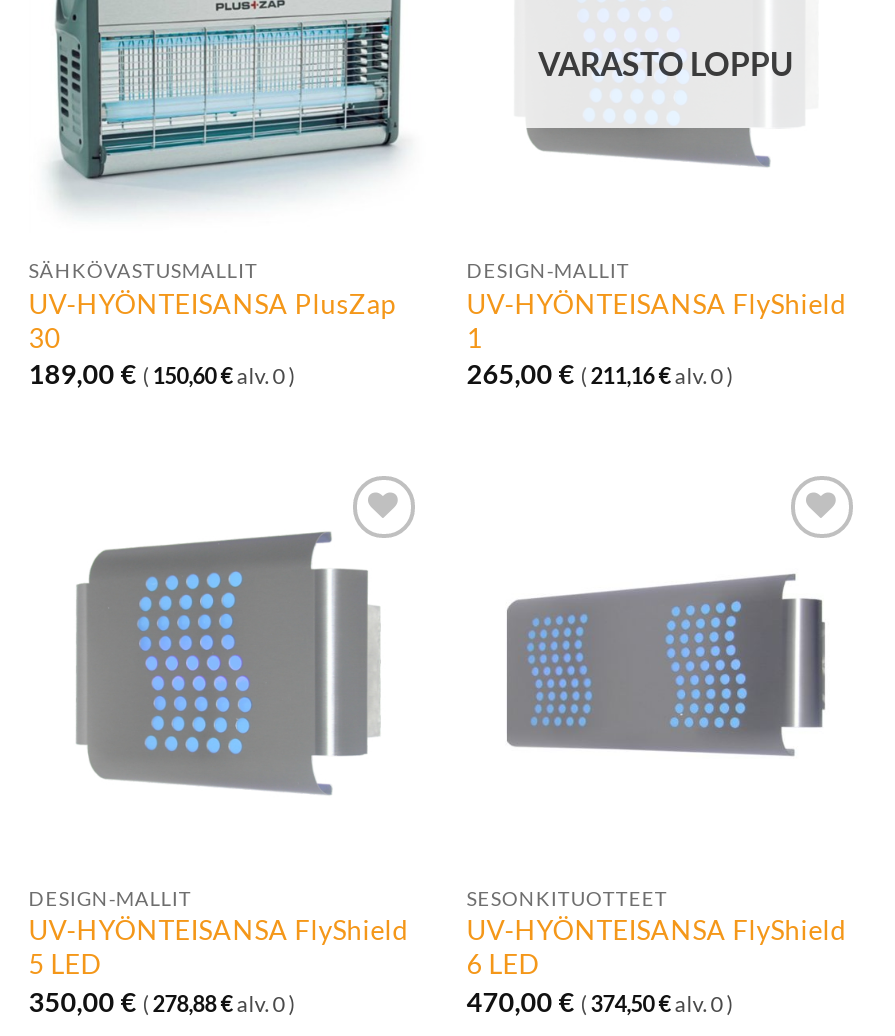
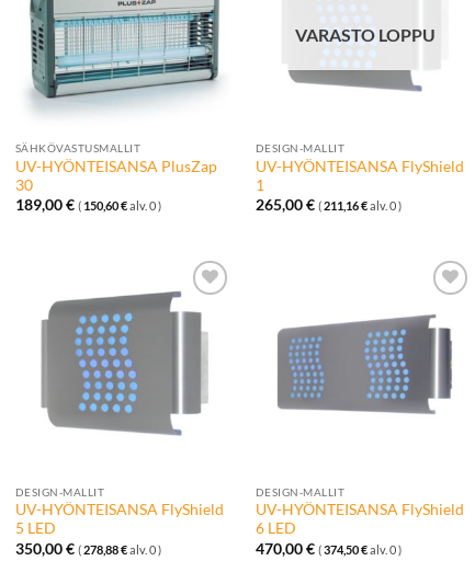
- SESONKITUOTTEET
+ DESIGN-MALLIT
